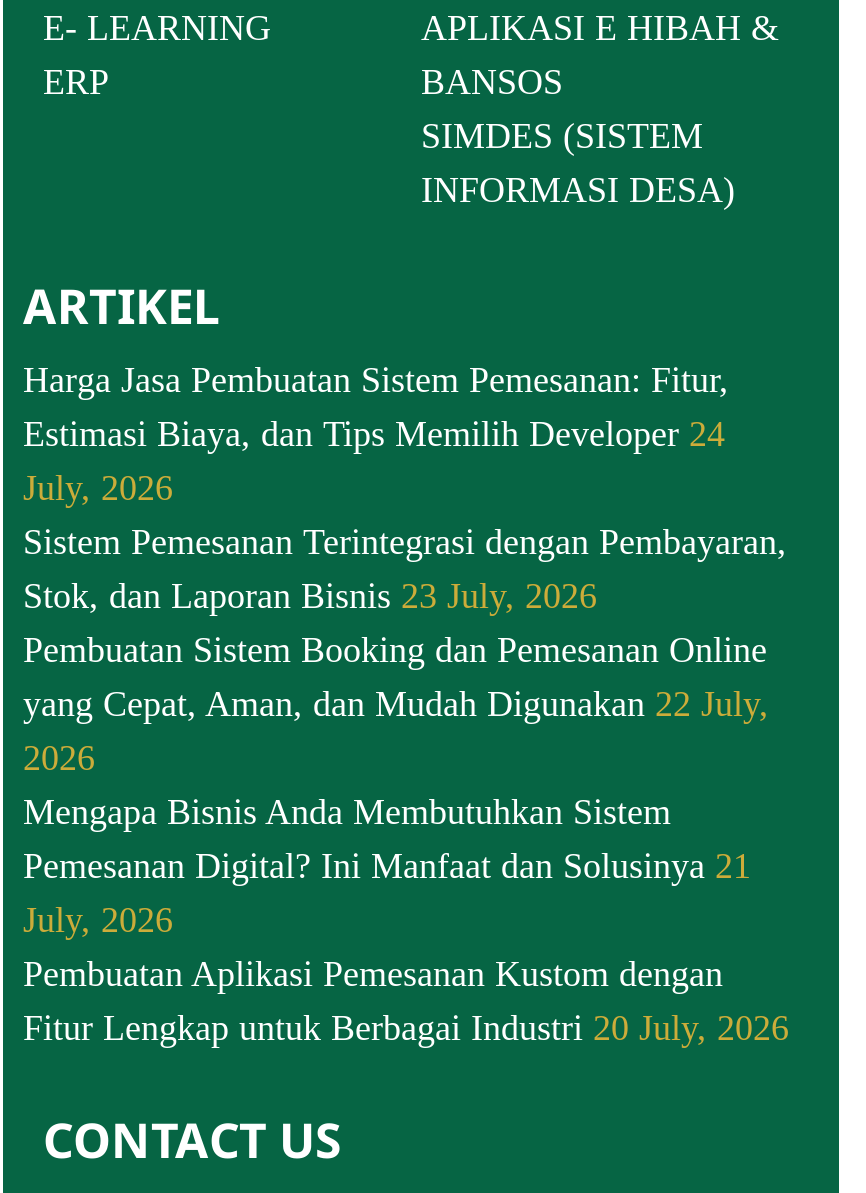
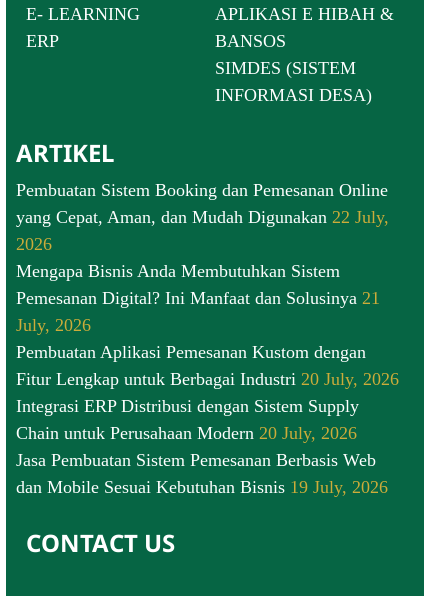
- Harga Jasa Pembuatan Sistem Pemesanan: Fitur,
- Estimasi Biaya, dan Tips Memilih Developer 24
- July, 2026
- Sistem Pemesanan Terintegrasi dengan Pembayaran,
- Stok, dan Laporan Bisnis 23 July, 2026

moved up: Pembuatan Sistem Booking dan Pemesanan Online | yang Cepat, Aman, dan Mudah Digunakan 22 July, | 2026 | Mengapa Bisnis Anda Membutuhkan Sistem | Pemesanan Digital? Ini Manfaat dan Solusinya 21 | July, 2026 | Pembuatan Aplikasi Pemesanan Kustom dengan | Fitur Lengkap untuk Berbagai Industri 20 July, 2026

+ Integrasi ERP Distribusi dengan Sistem Supply
+ Chain untuk Perusahaan Modern 20 July, 2026
+ Jasa Pembuatan Sistem Pemesanan Berbasis Web
+ dan Mobile Sesuai Kebutuhan Bisnis 19 July, 2026
